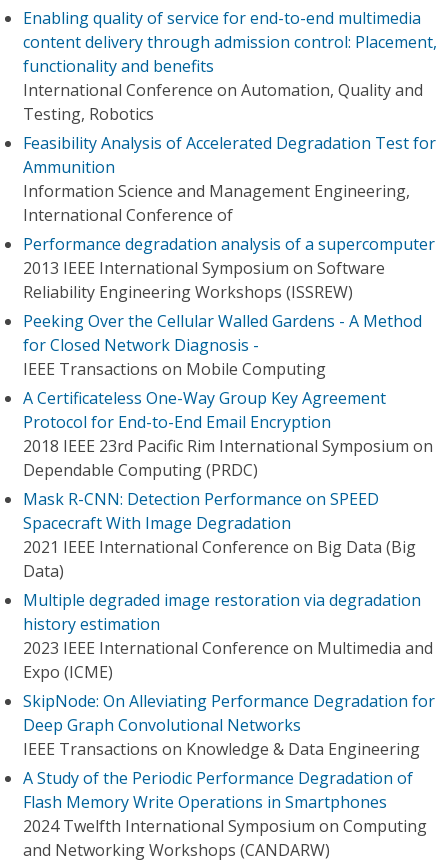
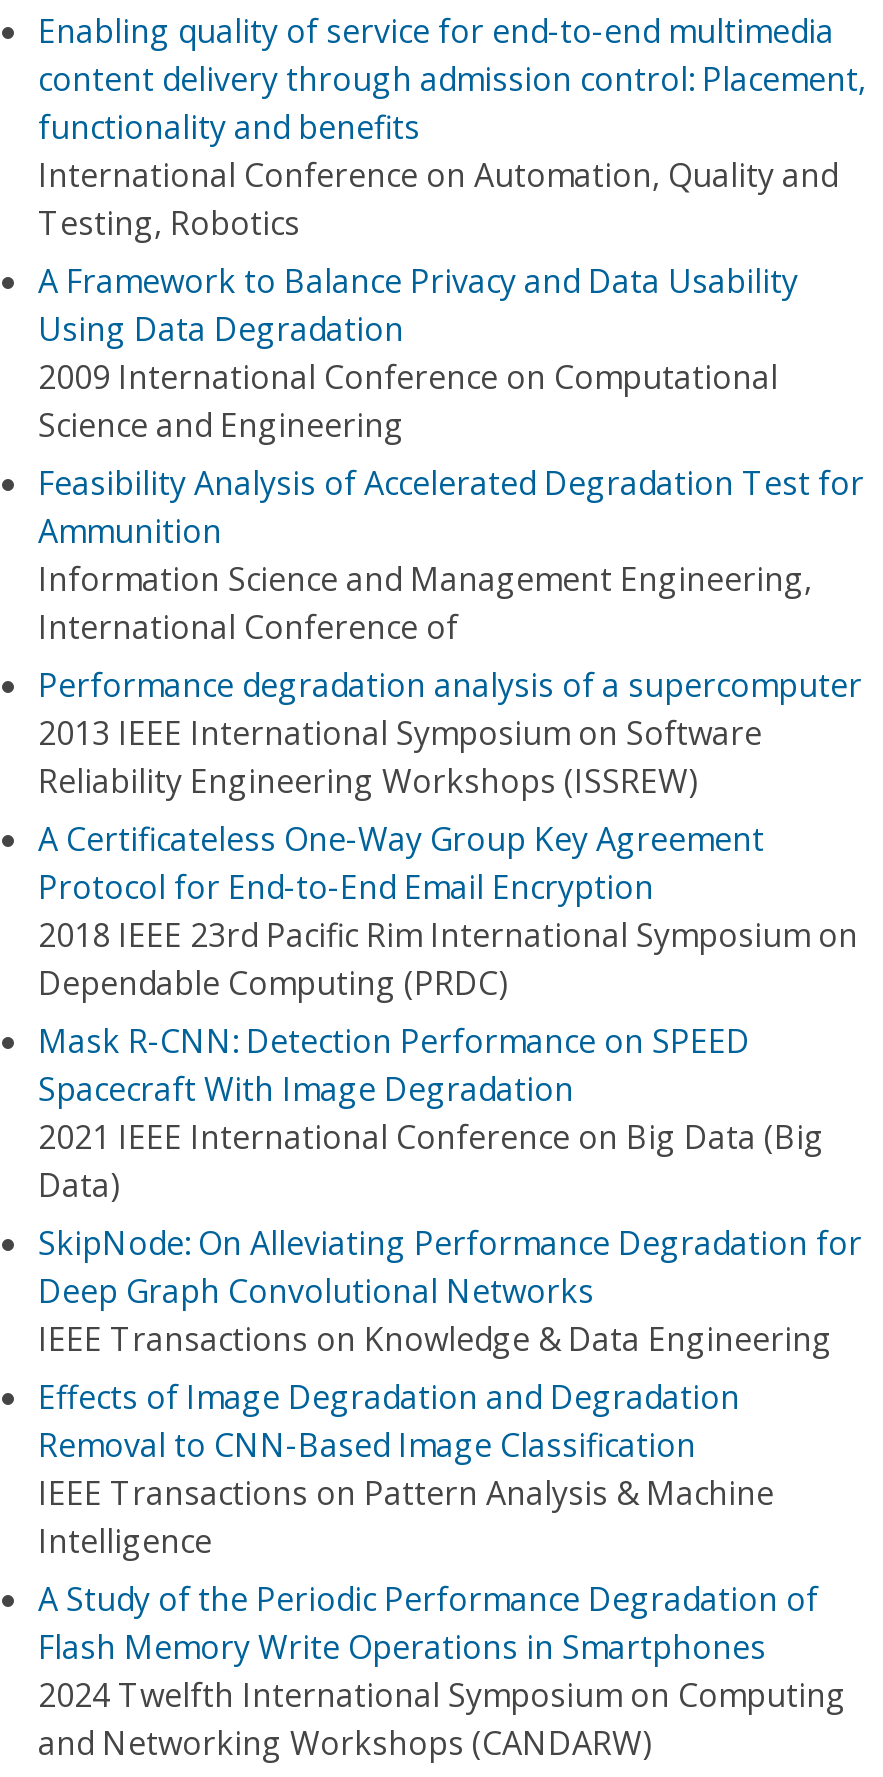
+ A Framework to Balance Privacy and Data Usability
+ Using Data Degradation
+ 2009 International Conference on Computational
+ Science and Engineering

moved down: Feasibility Analysis of Accelerated Degradation Test for | Ammunition | Information Science and Management Engineering, | International Conference of | Performance degradation analysis of a supercomputer | 2013 IEEE International Symposium on Software | Reliability Engineering Workshops (ISSREW)

- Peeking Over the Cellular Walled Gardens - A Method
- for Closed Network Diagnosis -
- IEEE Transactions on Mobile Computing

- Multiple degraded image restoration via degradation
- history estimation
- 2023 IEEE International Conference on Multimedia and
- Expo (ICME)

moved up: SkipNode: On Alleviating Performance Degradation for | Deep Graph Convolutional Networks | IEEE Transactions on Knowledge & Data Engineering

+ Effects of Image Degradation and Degradation
+ Removal to CNN-Based Image Classification
+ IEEE Transactions on Pattern Analysis & Machine
+ Intelligence
